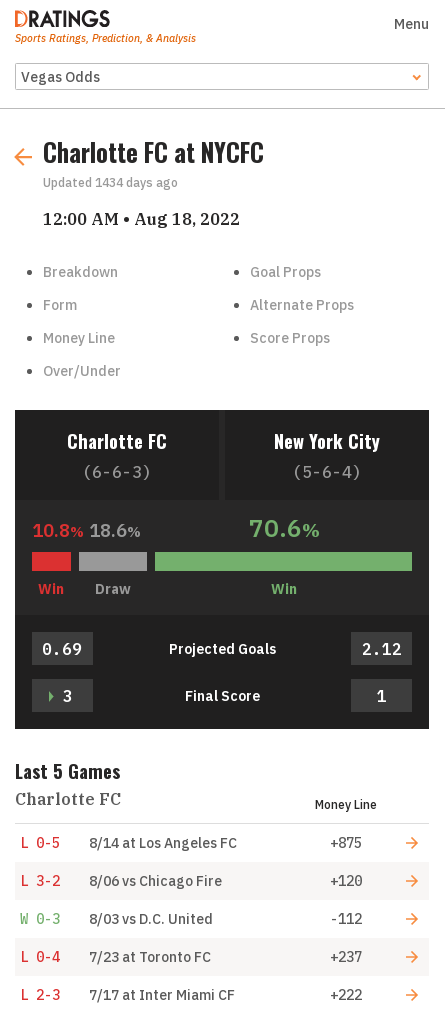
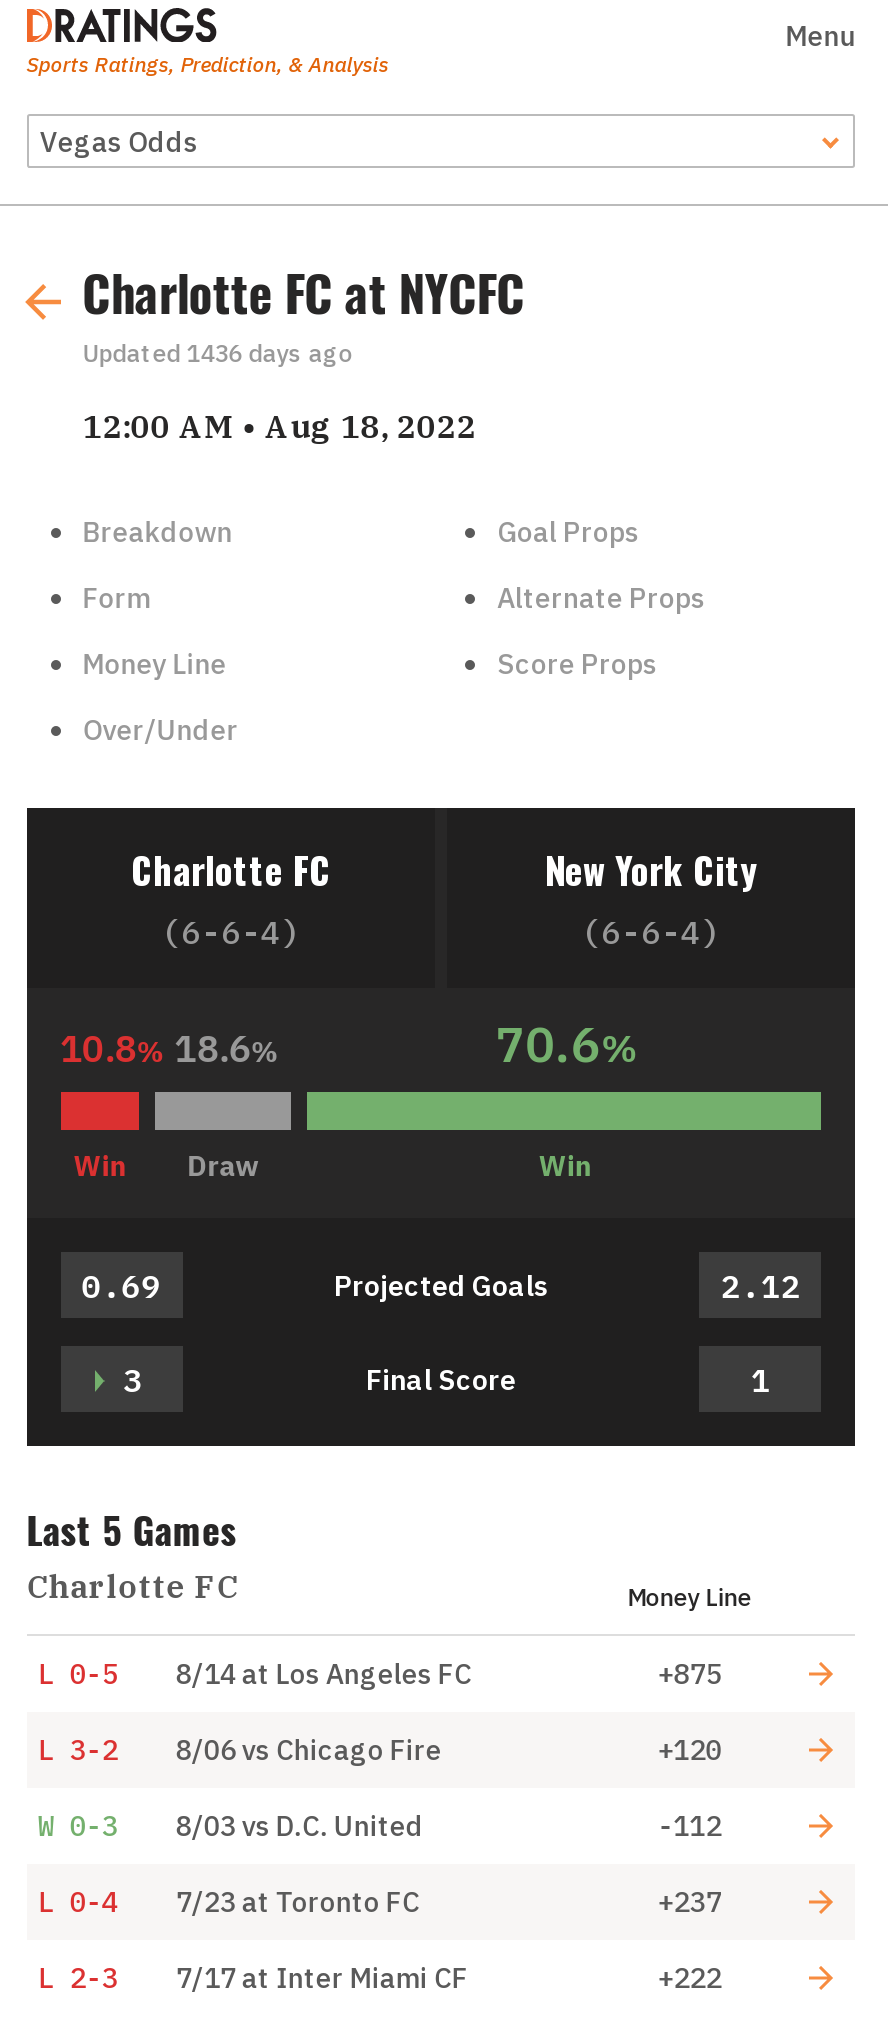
- Updated 1434 days ago
+ Updated 1436 days ago

- (6-6-3)
+ (6-6-4)

- (5-6-4)
+ (6-6-4)
